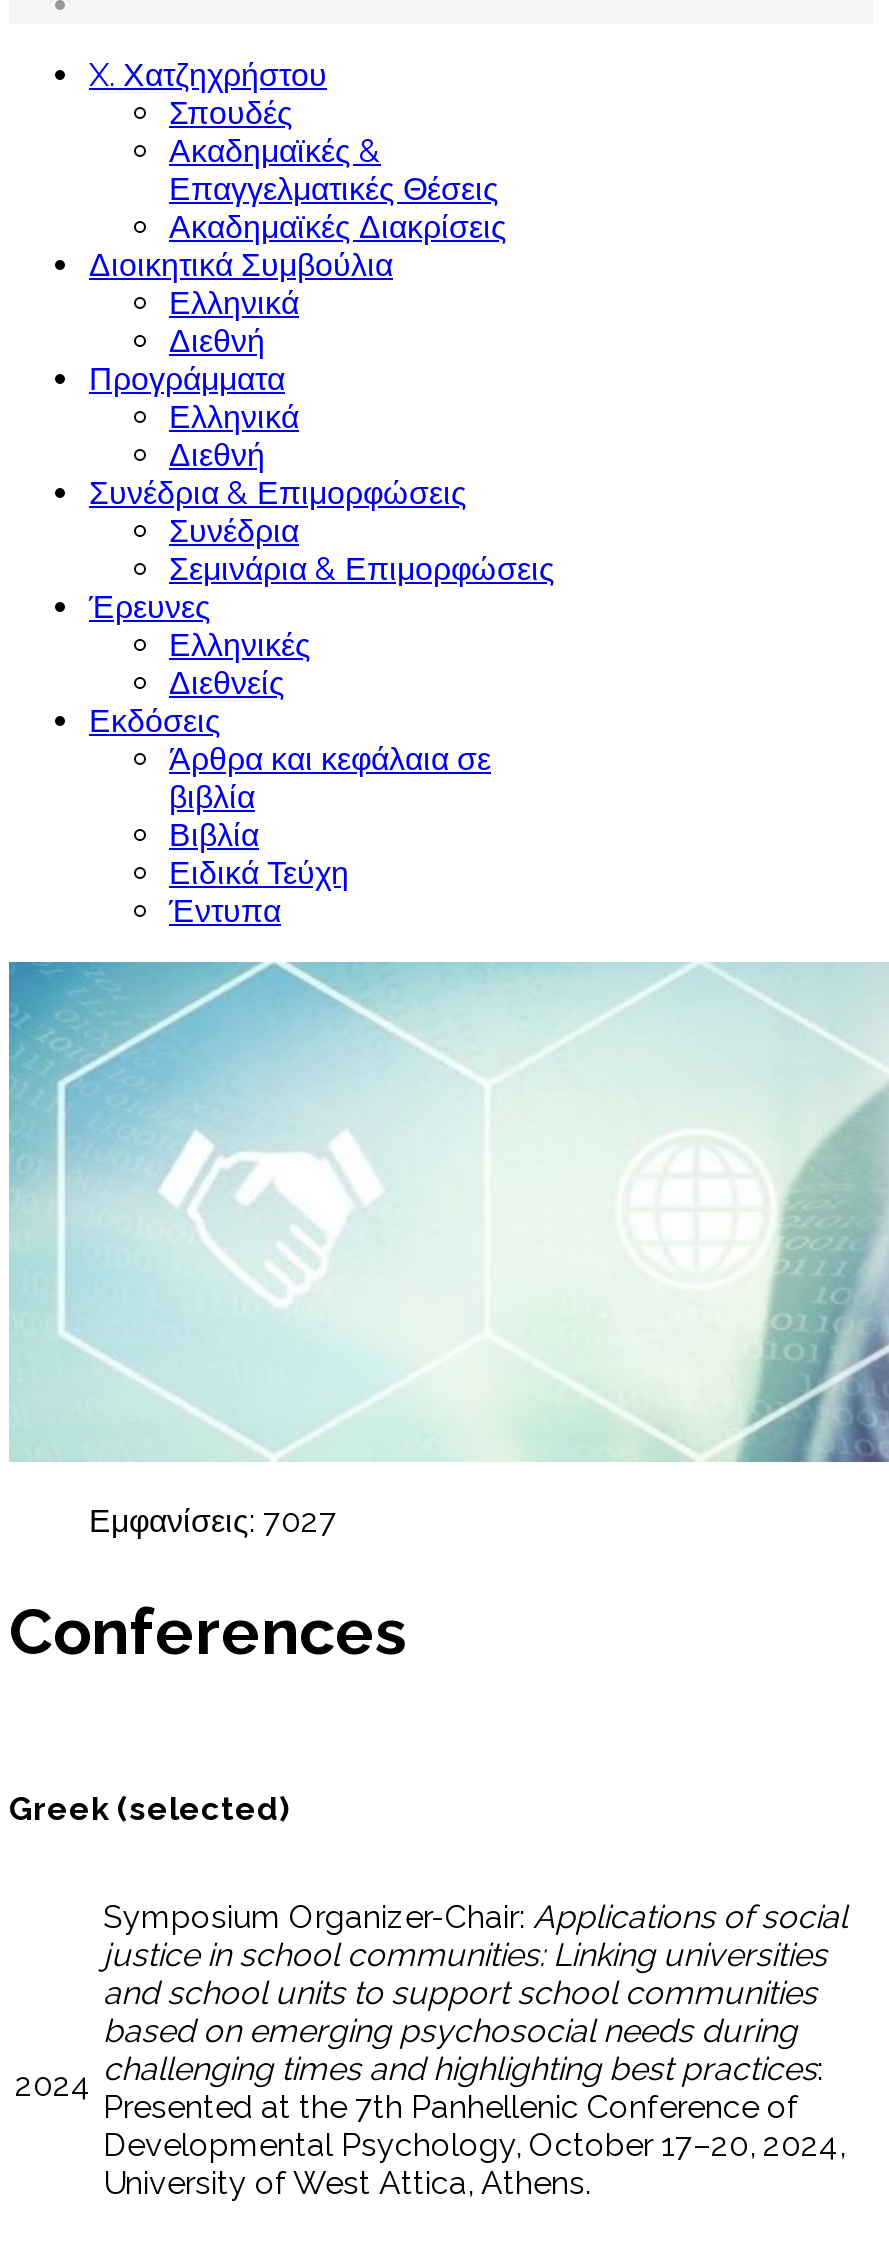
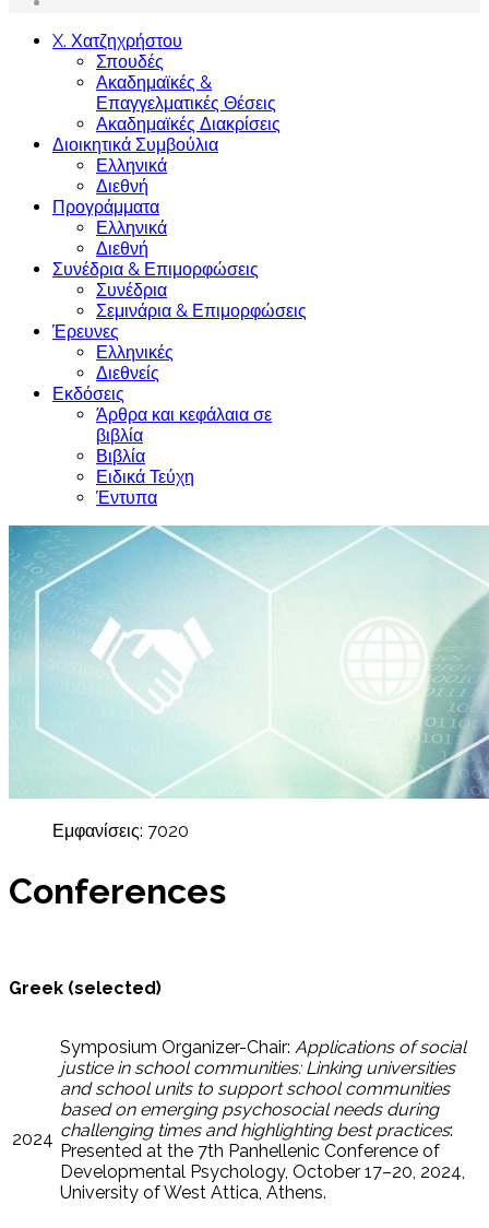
- Εμφανίσεις: 7027
+ Εμφανίσεις: 7020
